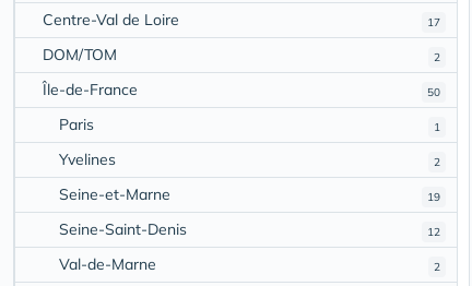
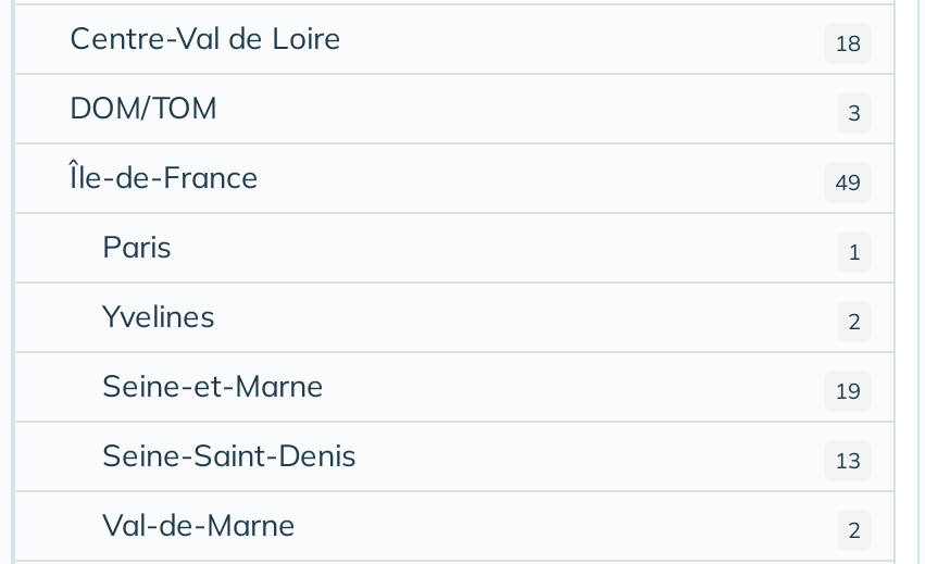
- 17
+ 18

- 2
+ 3

- 50
+ 49

- 12
+ 13
